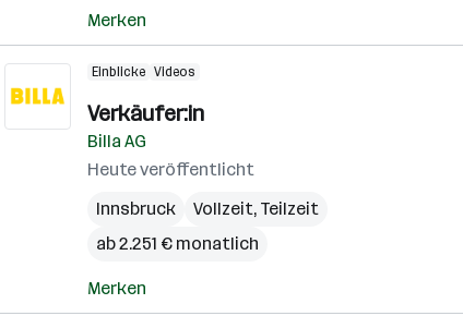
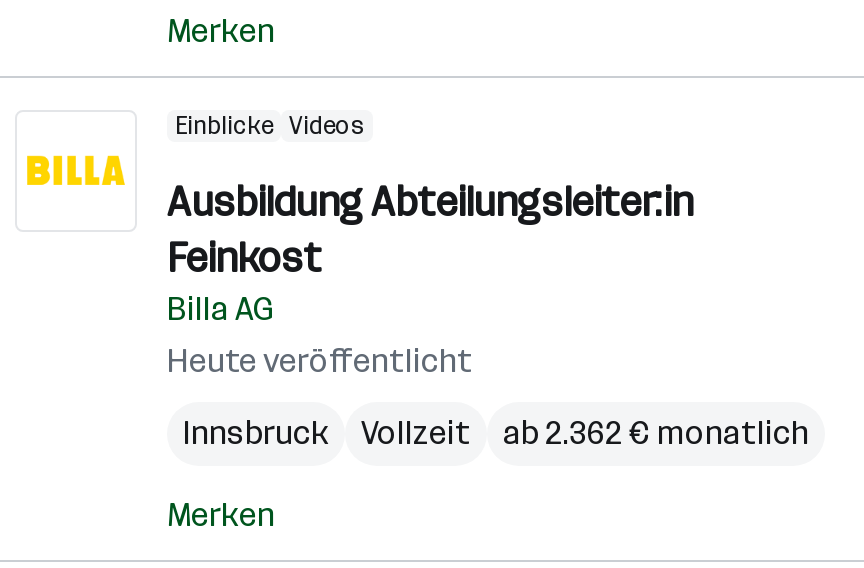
- Verkäufer:in
+ Ausbildung Abteilungsleiter:in
+ Feinkost

moved down: Billa AG | Heute veröffentlicht | Innsbruck

- Vollzeit, Teilzeit
- ab 2.251 € monatlich
+ Vollzeit
+ ab 2.362 € monatlich
